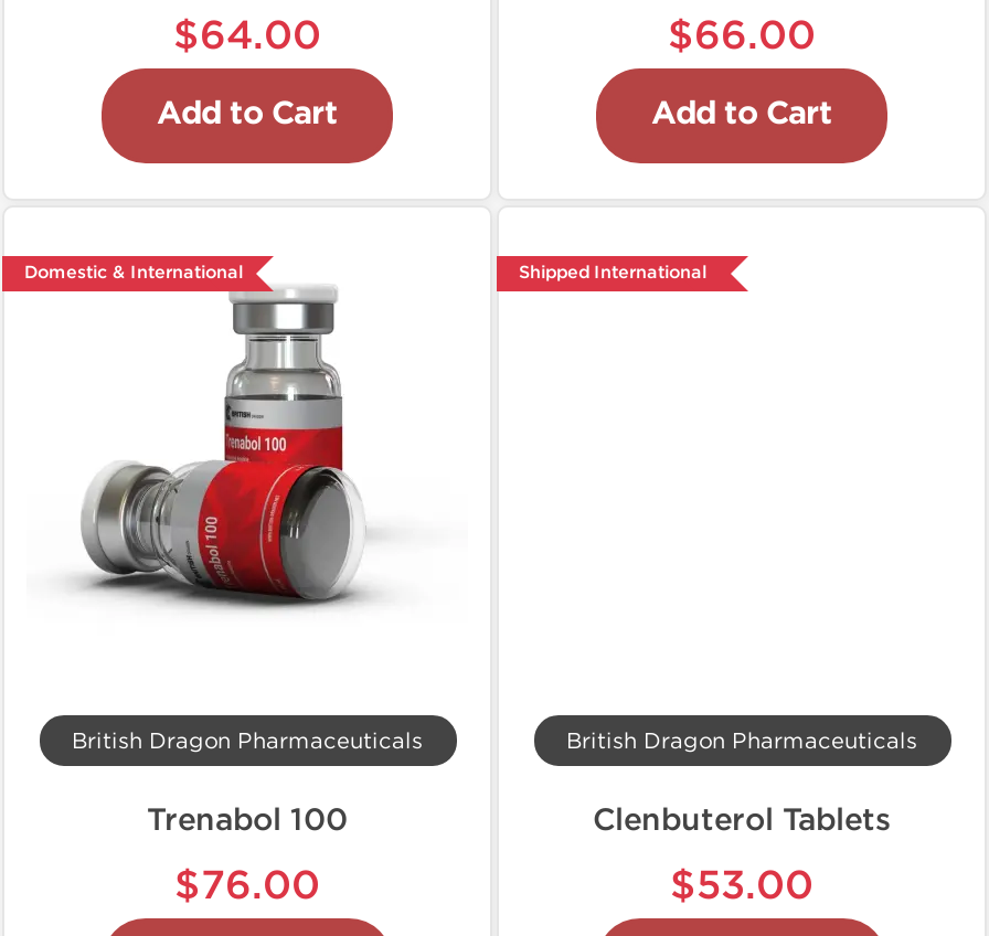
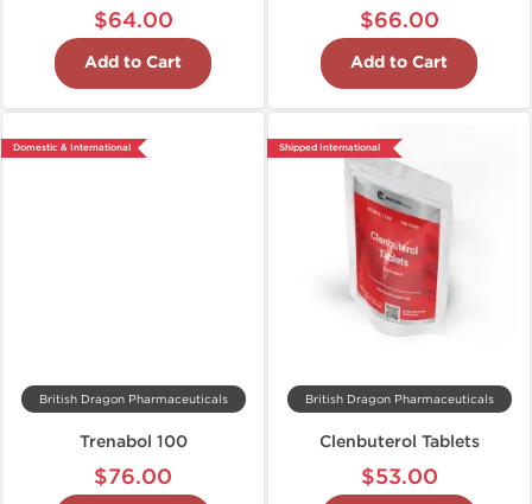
- [image]

+ [image]
